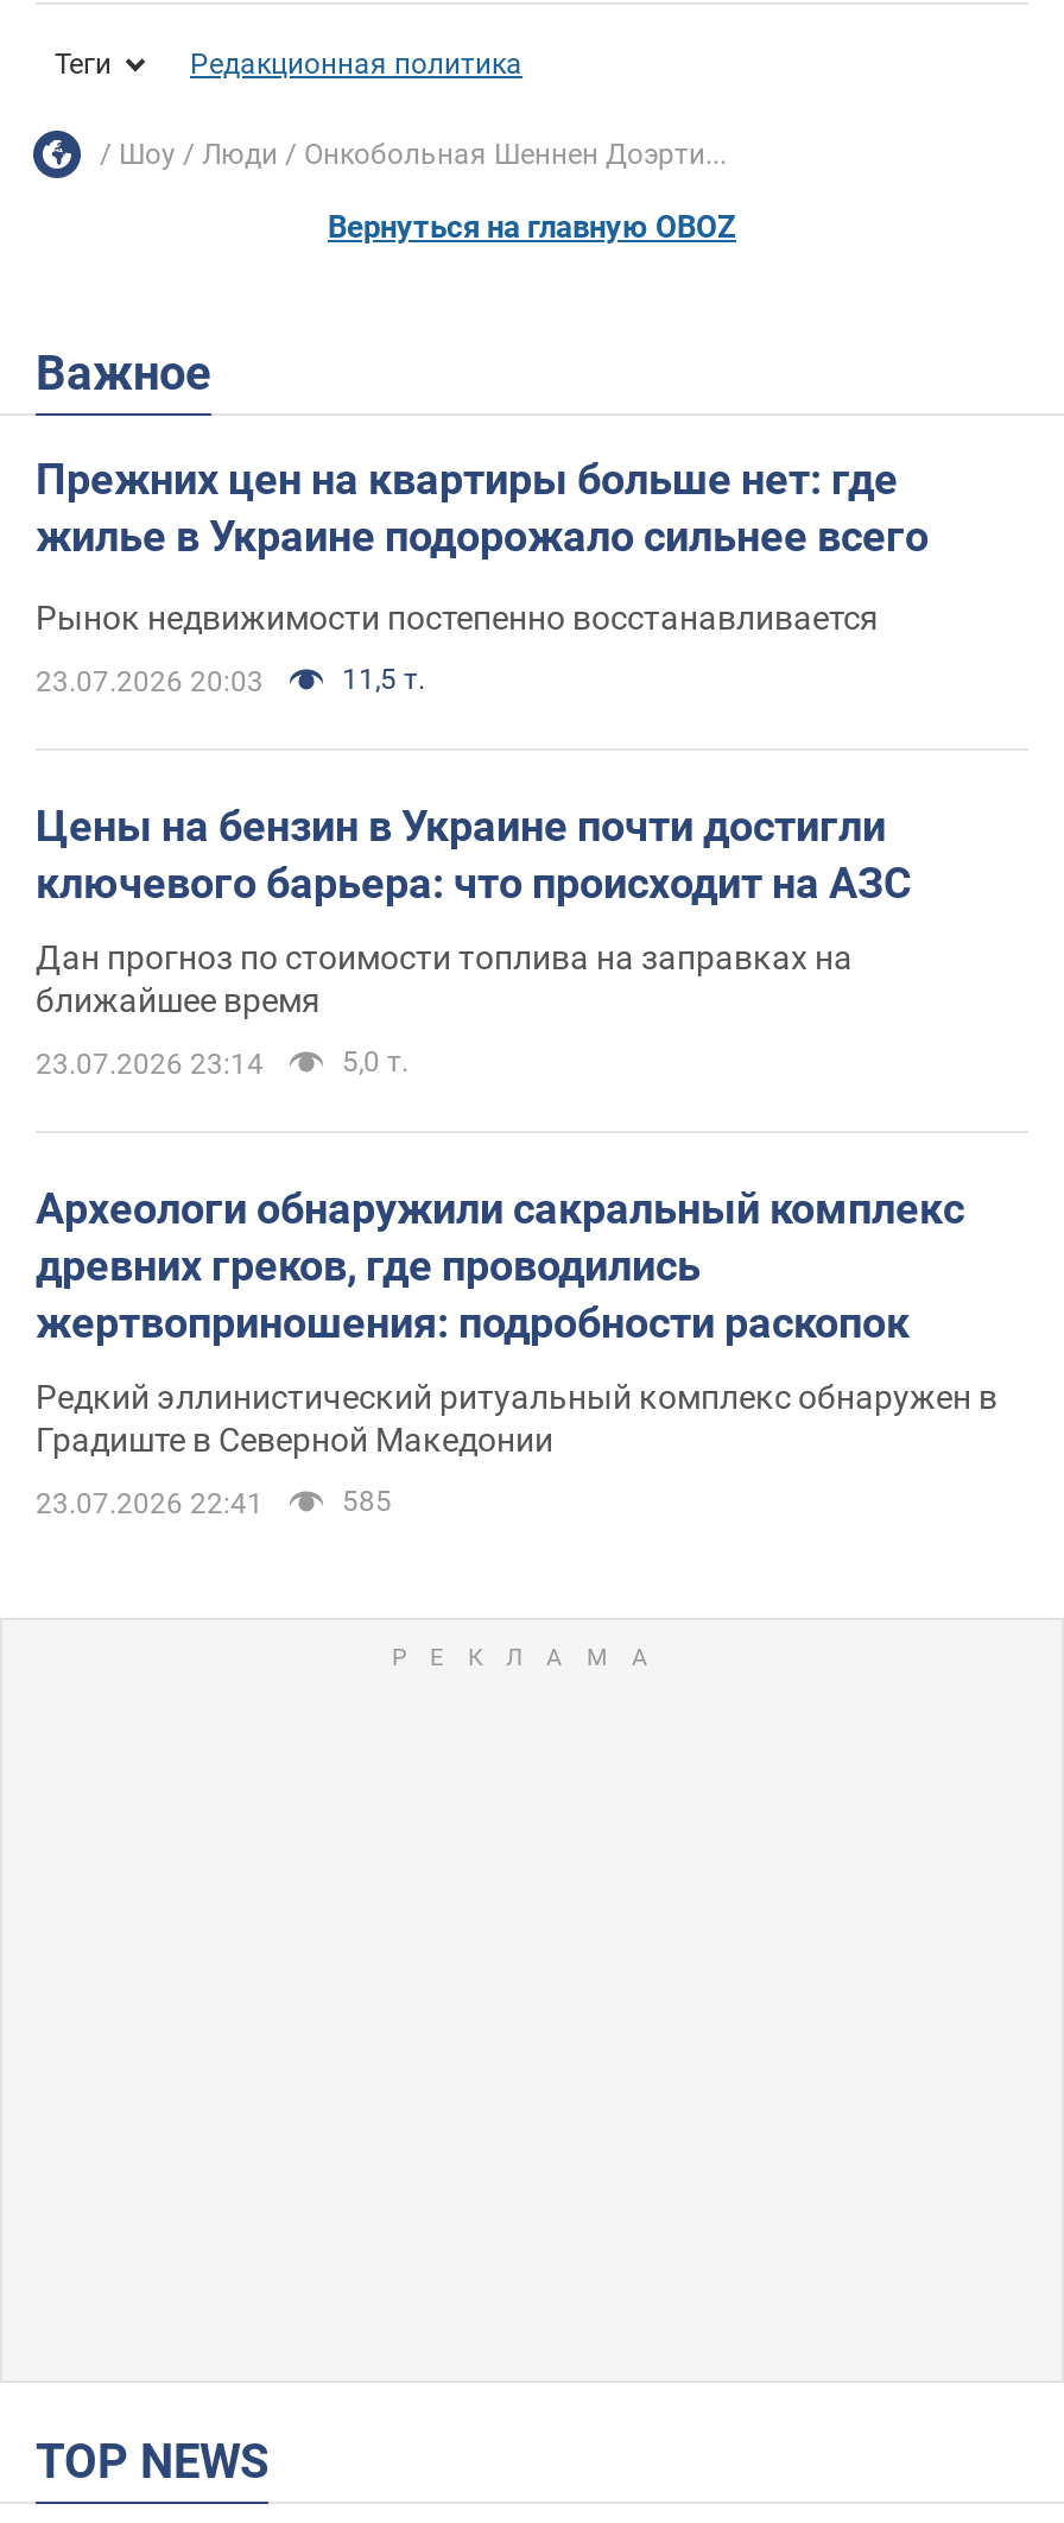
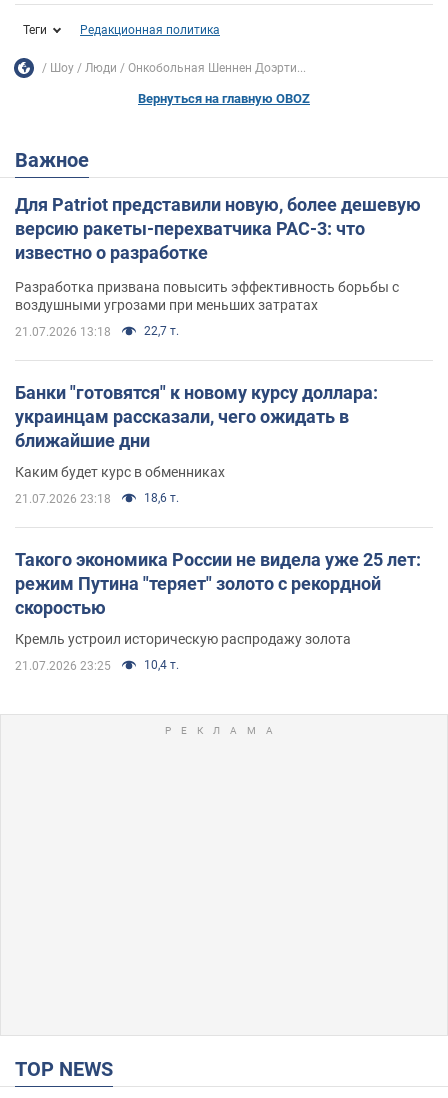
- Прежних цен на квартиры больше нет: где
- жилье в Украине подорожало сильнее всего
+ Для Patriot представили новую, более дешевую
+ версию ракеты-перехватчика PAC-3: что
+ известно о разработке

- Рынок недвижимости постепенно восстанавливается
+ Разработка призвана повысить эффективность борьбы с
+ воздушными угрозами при меньших затратах

- 23.07.2026 20:03
- 11,5 т.
+ 21.07.2026 13:18
+ 22,7 т.

- Цены на бензин в Украине почти достигли
- ключевого барьера: что происходит на АЗС
+ Банки "готовятся" к новому курсу доллара:
+ украинцам рассказали, чего ожидать в
+ ближайшие дни

- Дан прогноз по стоимости топлива на заправках на
- ближайшее время
+ Каким будет курс в обменниках

- 23.07.2026 23:14
- 5,0 т.
+ 21.07.2026 23:18
+ 18,6 т.

- Археологи обнаружили сакральный комплекс
- древних греков, где проводились
- жертвоприношения: подробности раскопок
+ Такого экономика России не видела уже 25 лет:
+ режим Путина "теряет" золото с рекордной
+ скоростью

- Редкий эллинистический ритуальный комплекс обнаружен в
- Градиште в Северной Македонии
+ Кремль устроил историческую распродажу золота

- 23.07.2026 22:41
- 585
+ 21.07.2026 23:25
+ 10,4 т.
